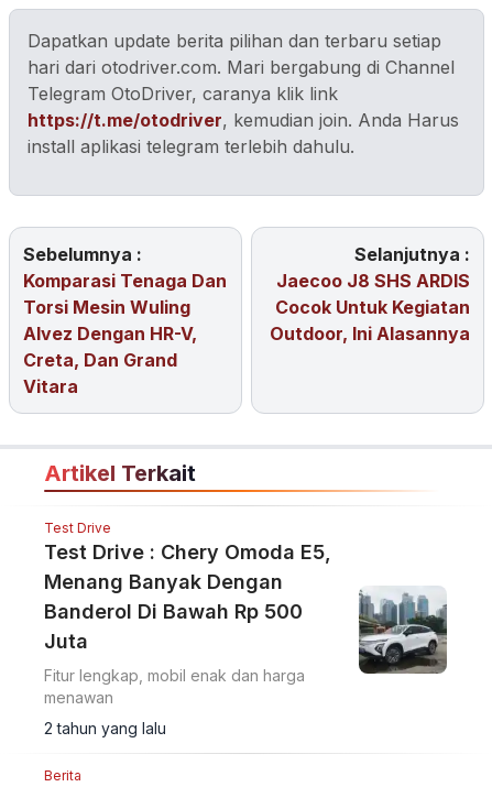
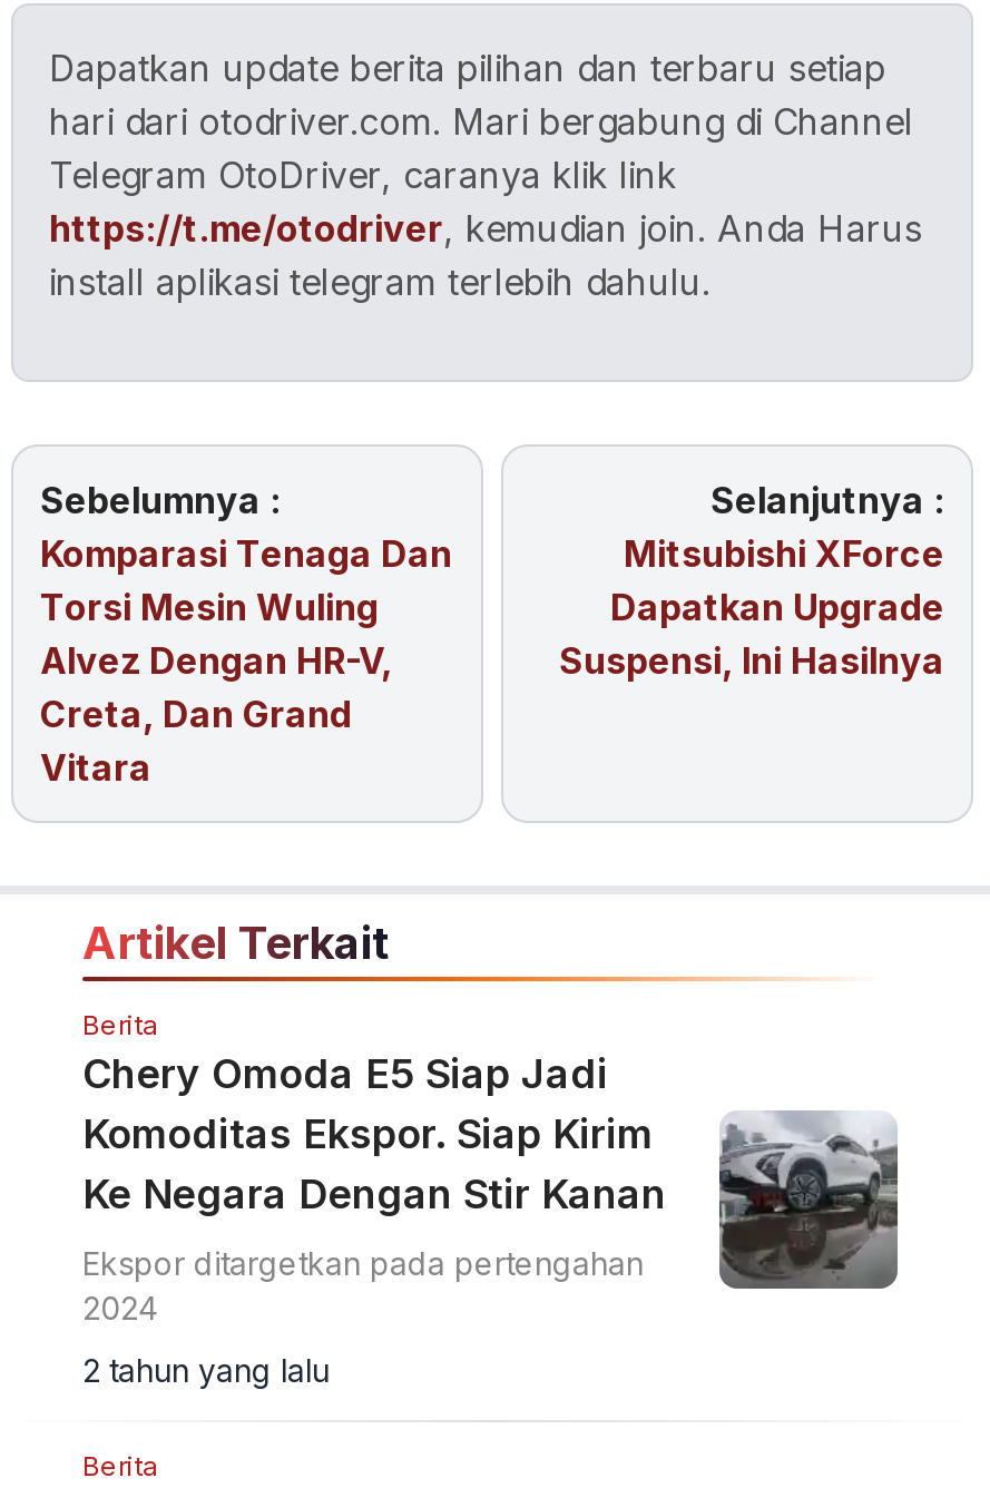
- Jaecoo J8 SHS ARDIS
- Cocok Untuk Kegiatan
- Outdoor, Ini Alasannya
+ Mitsubishi XForce
+ Dapatkan Upgrade
+ Suspensi, Ini Hasilnya

- [image]
- Test Drive
- Test Drive : Chery Omoda E5,
- Menang Banyak Dengan
- Banderol Di Bawah Rp 500
- Juta
+ [image]
+ Berita
+ Chery Omoda E5 Siap Jadi
+ Komoditas Ekspor. Siap Kirim
+ Ke Negara Dengan Stir Kanan

- Fitur lengkap, mobil enak dan harga
- menawan
+ Ekspor ditargetkan pada pertengahan
+ 2024
